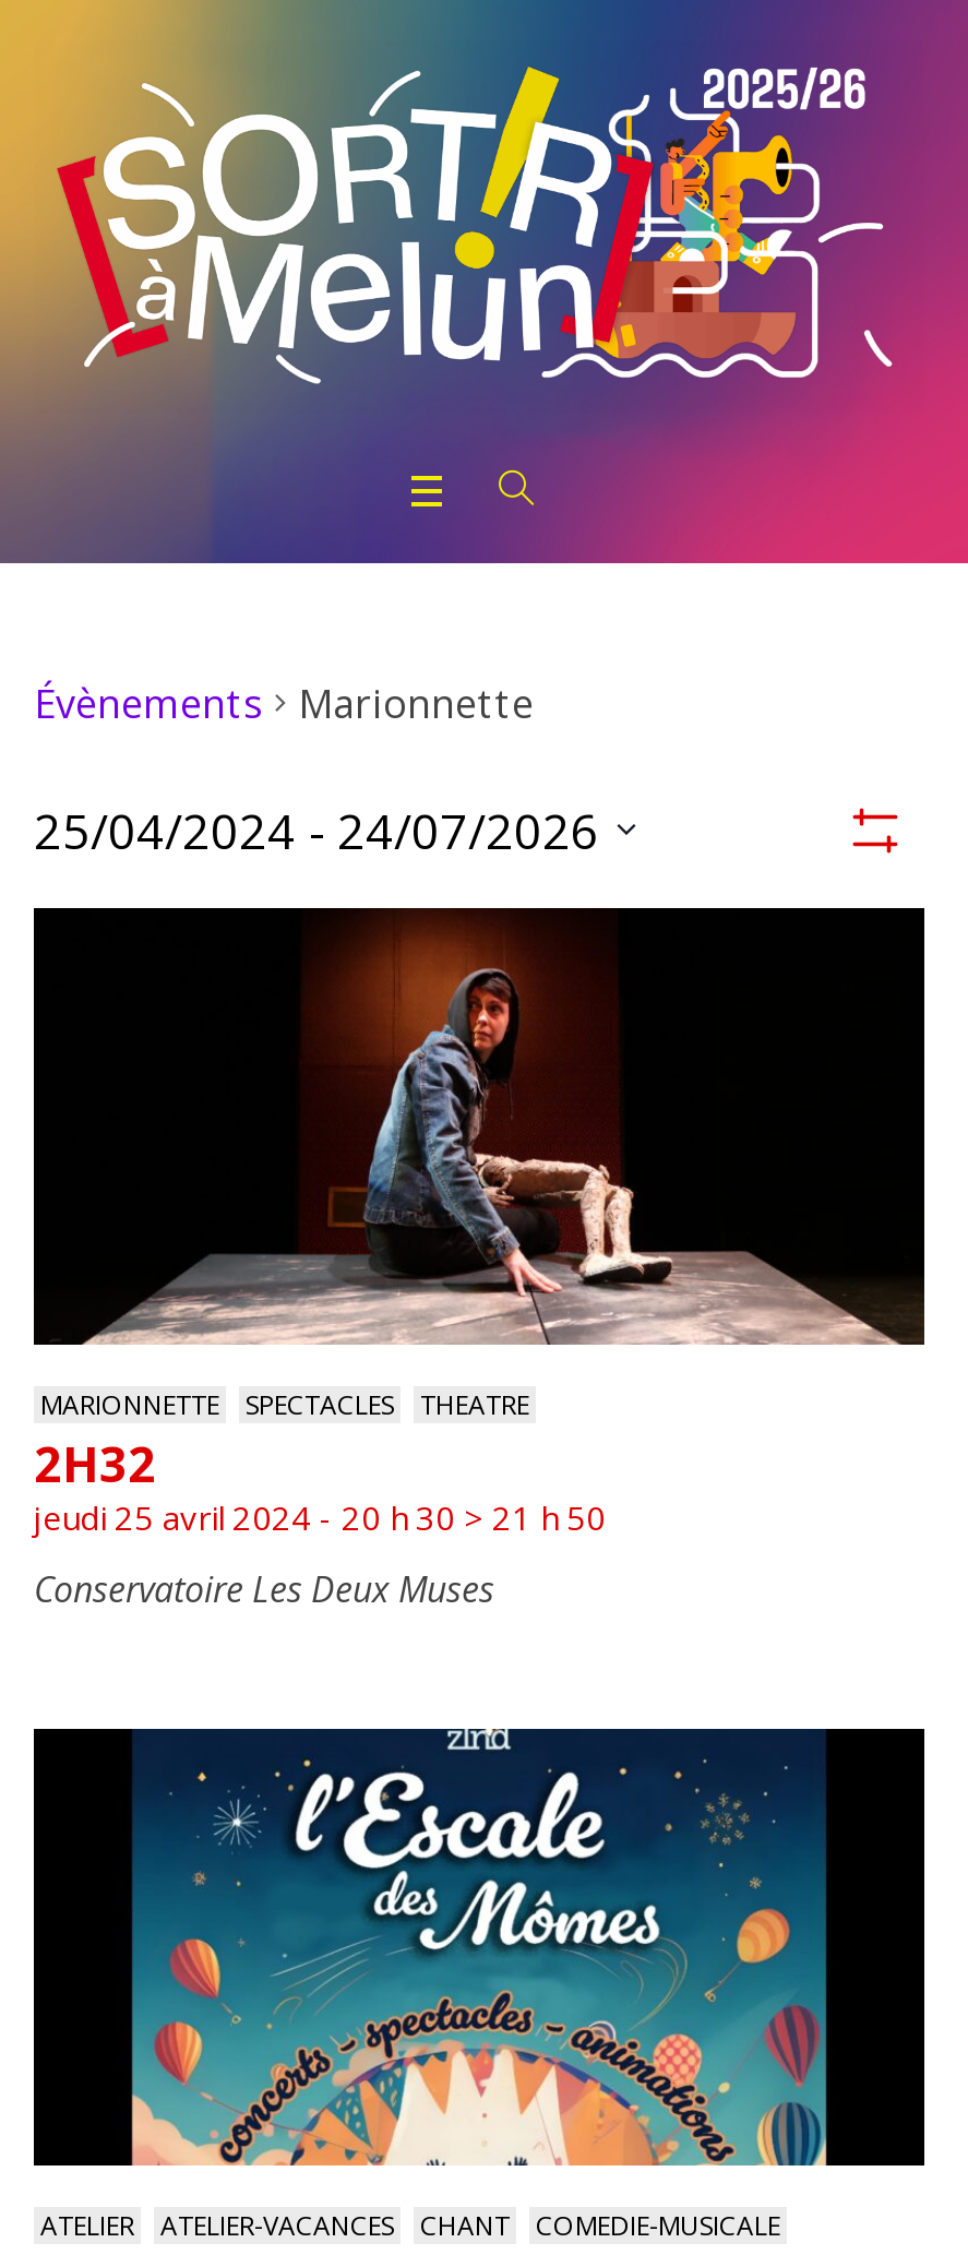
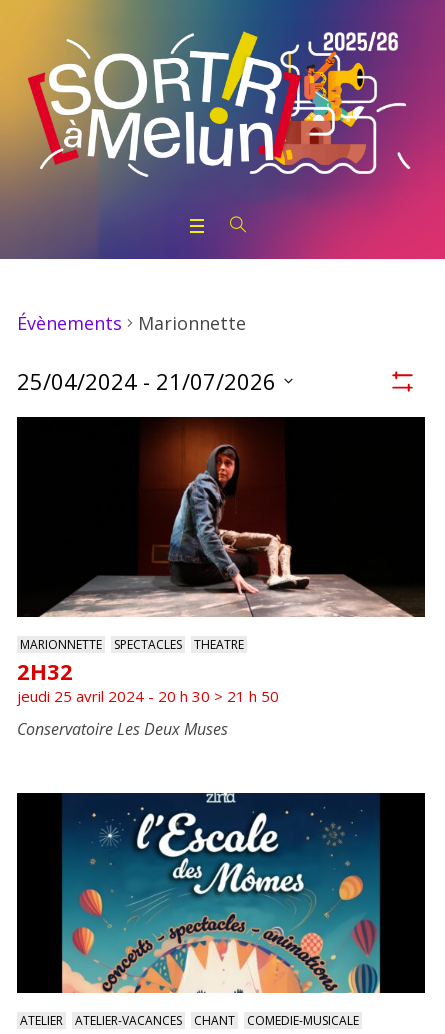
- 25/04/2024 - 24/07/2026
+ 25/04/2024 - 21/07/2026
